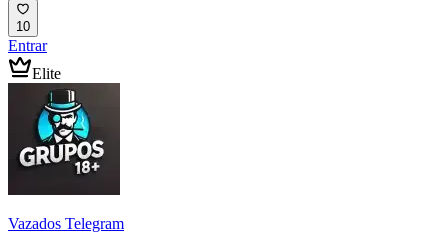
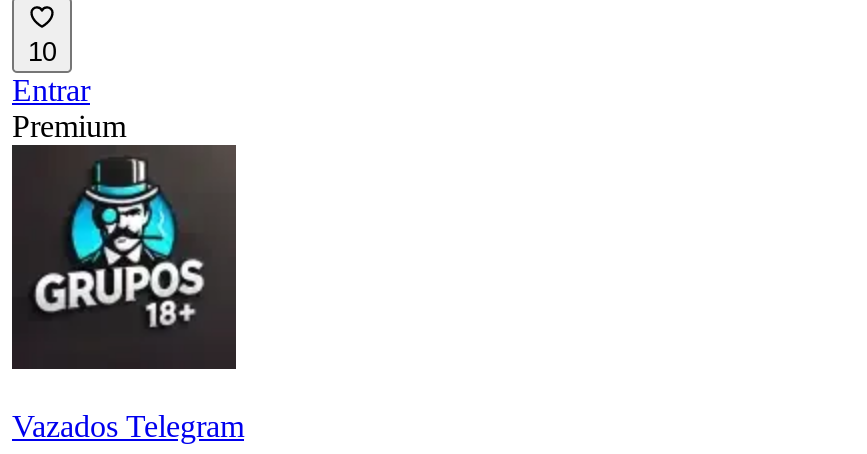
- Elite
+ Premium
